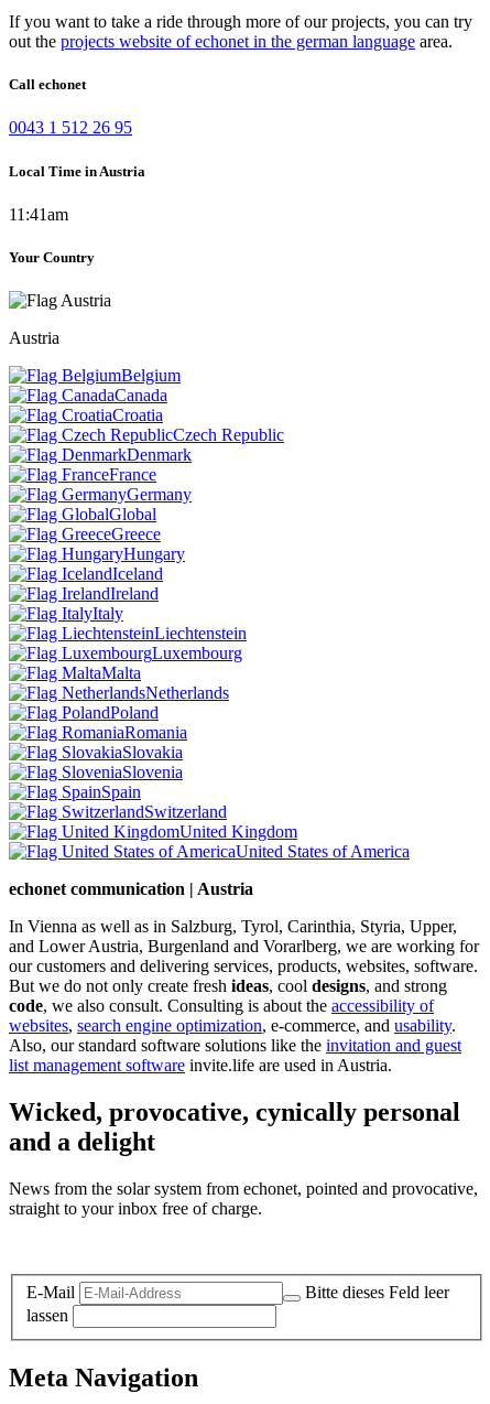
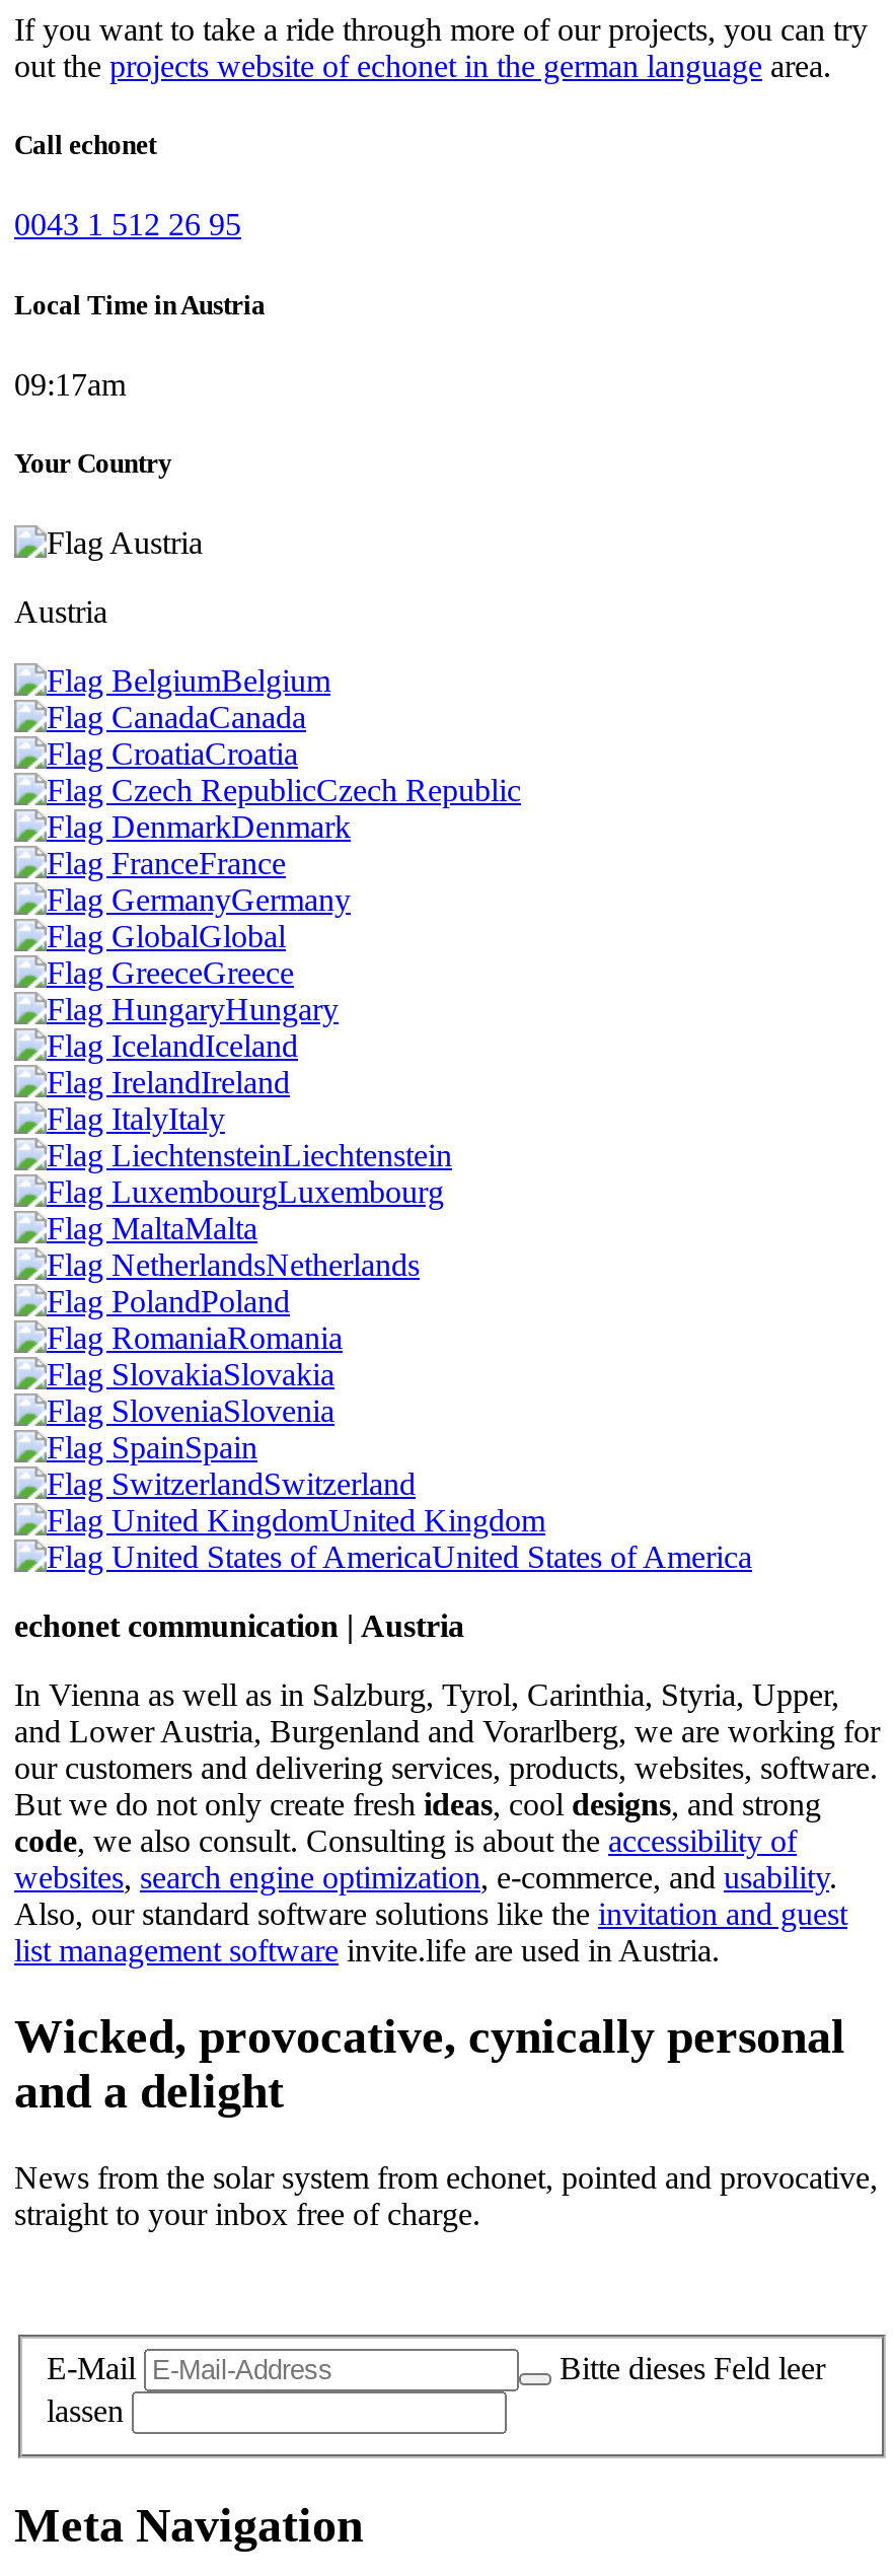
- 11:41am
+ 09:17am
